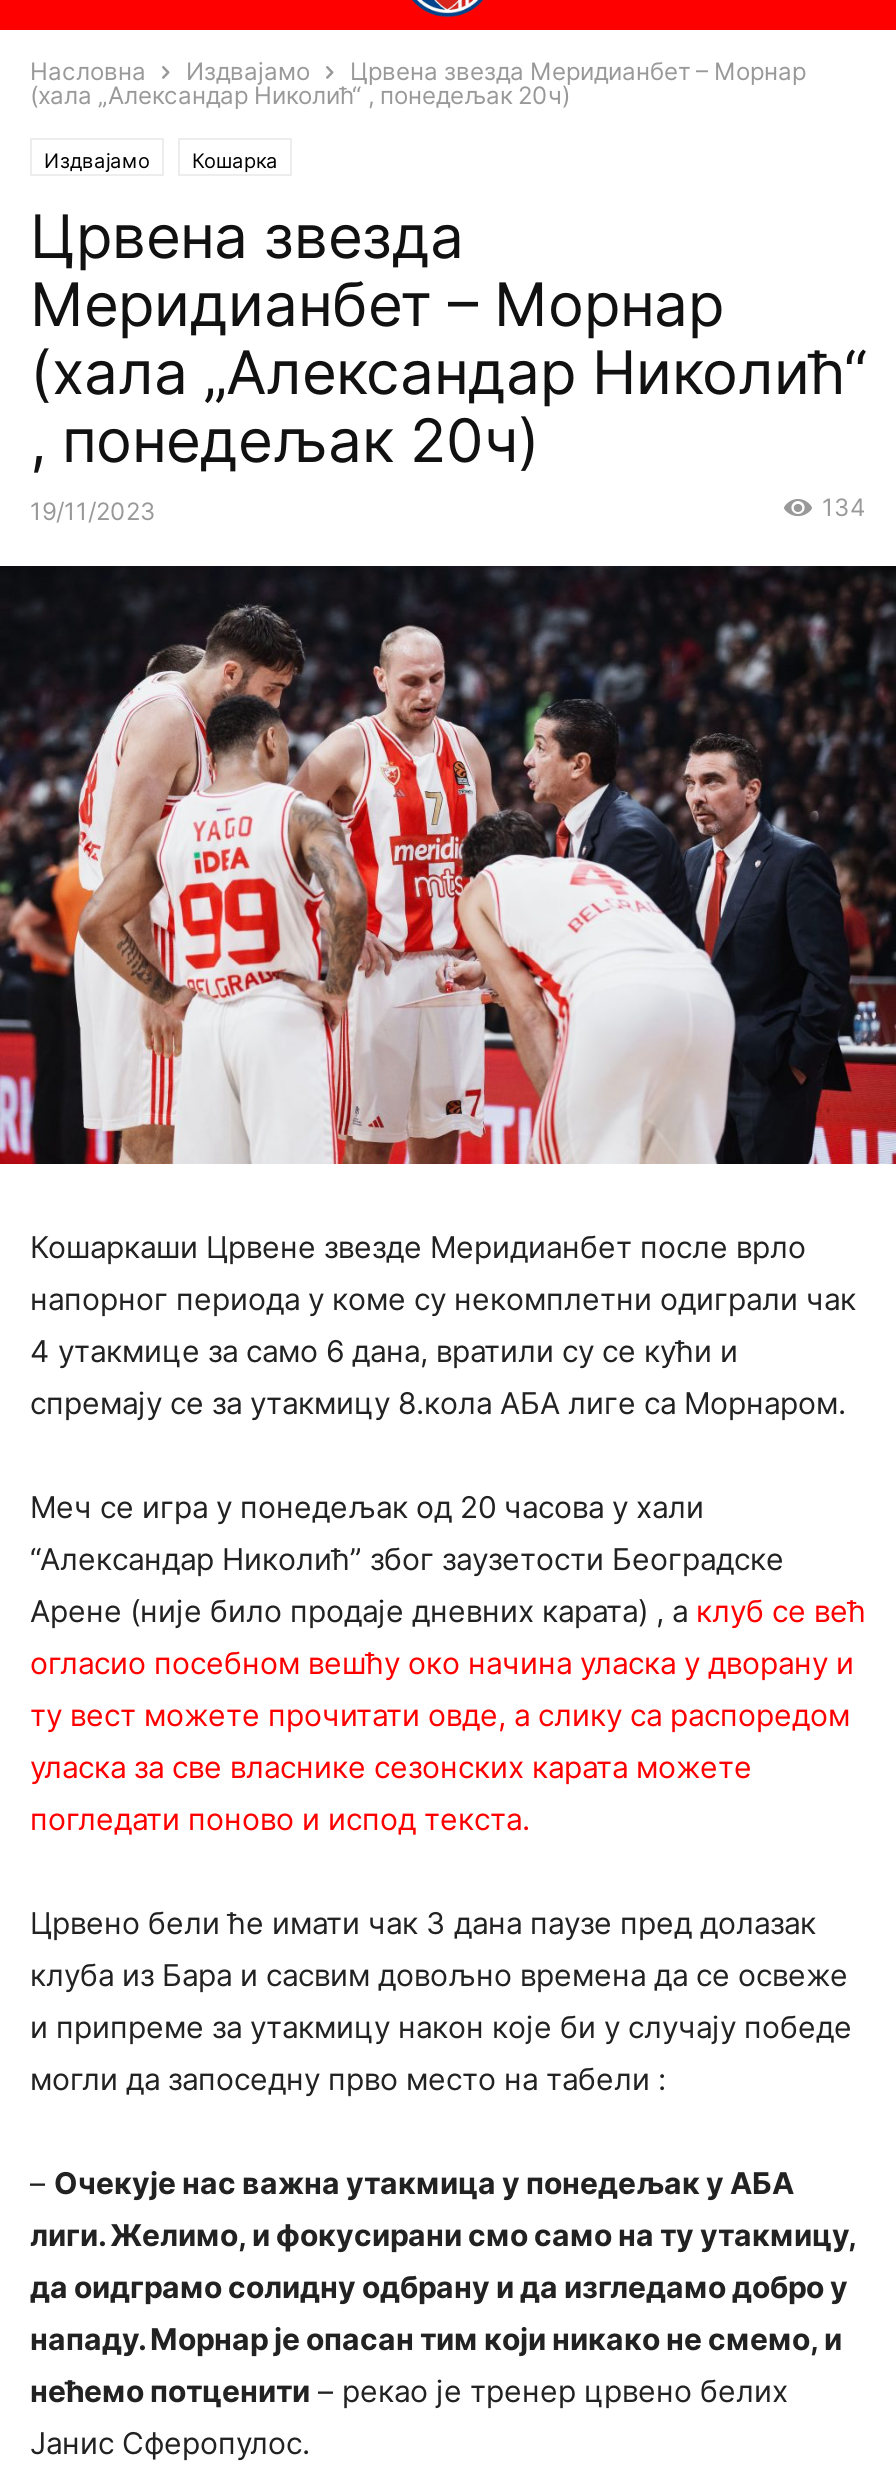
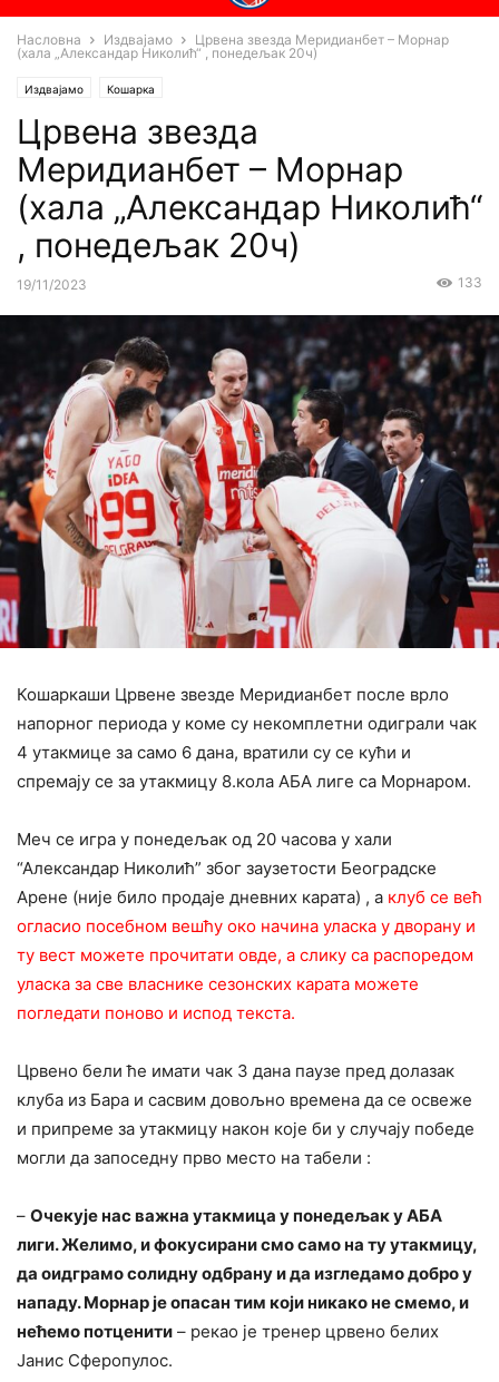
- 134
+ 133
